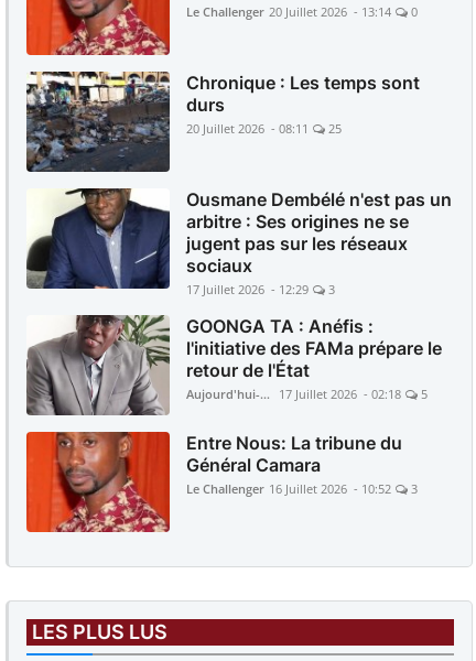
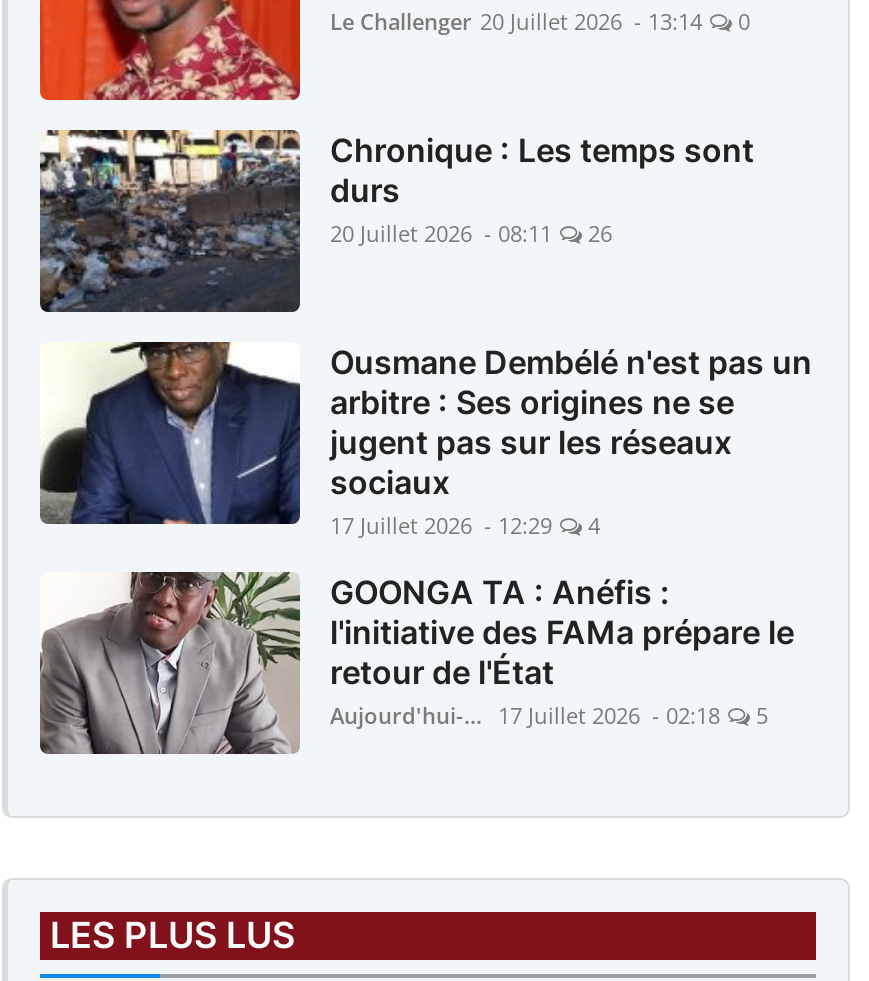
- 20 Juillet 2026 - 08:11 25
+ 20 Juillet 2026 - 08:11 26

- 17 Juillet 2026 - 12:29 3
+ 17 Juillet 2026 - 12:29 4

- [image]
- Entre Nous: La tribune du
- Général Camara
- Le Challenger 16 Juillet 2026 - 10:52
- 3
